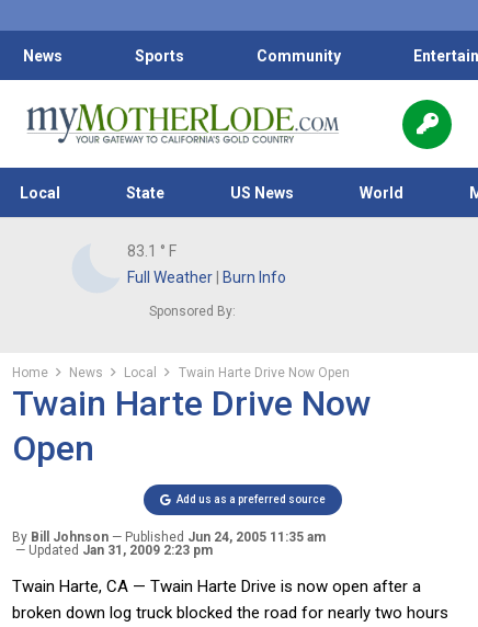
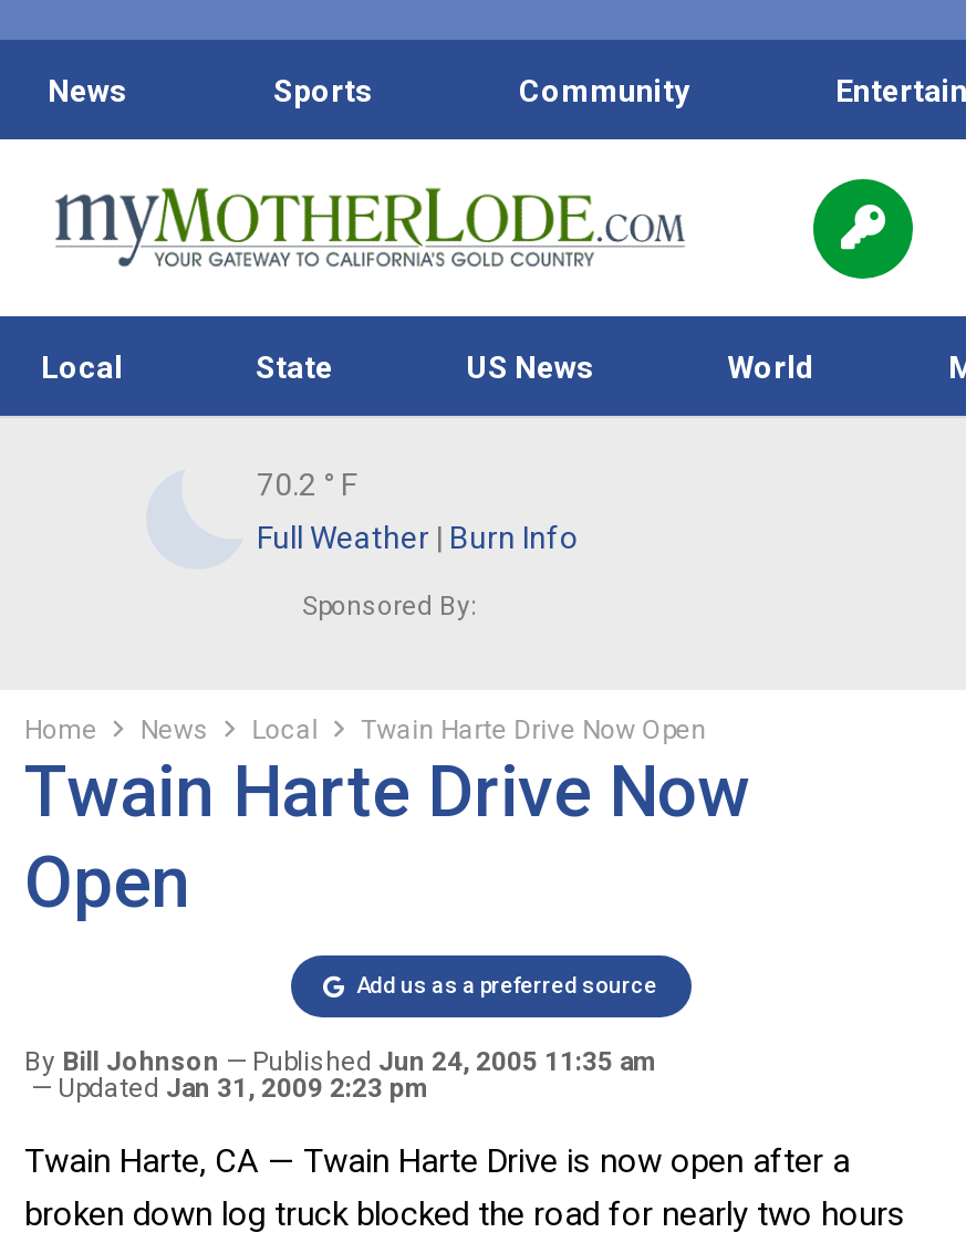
- 83.1 ° F
+ 70.2 ° F
